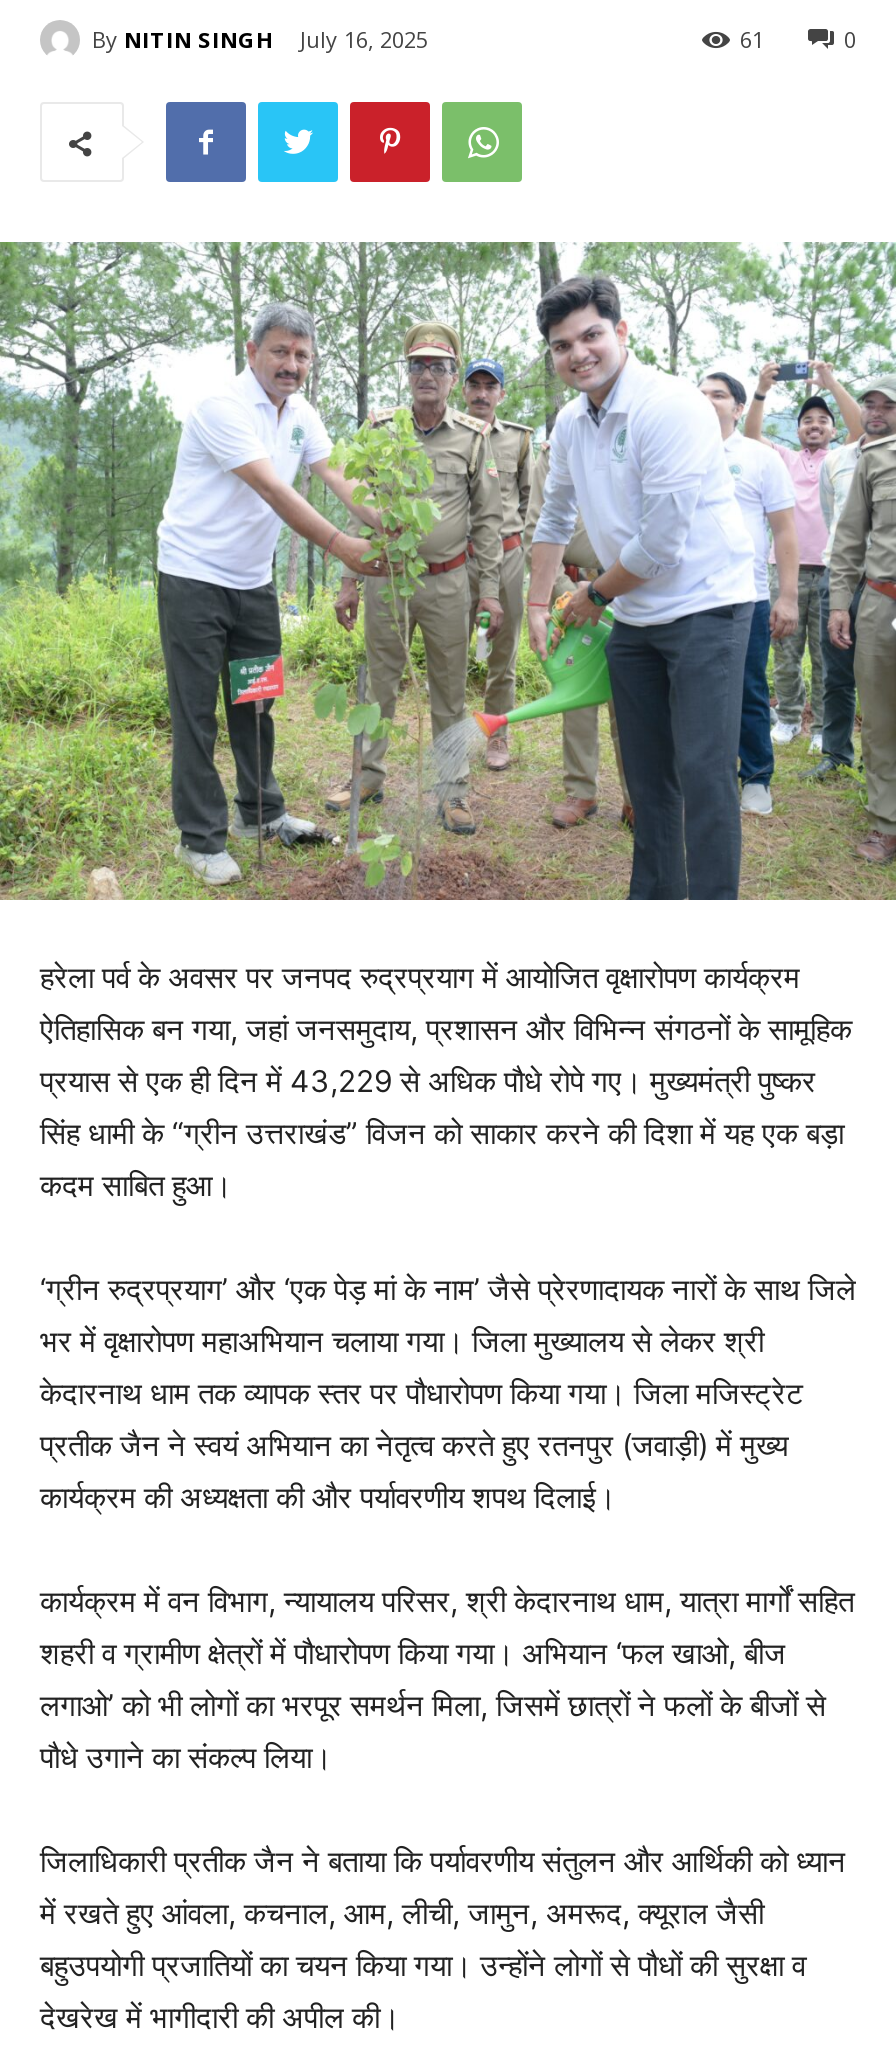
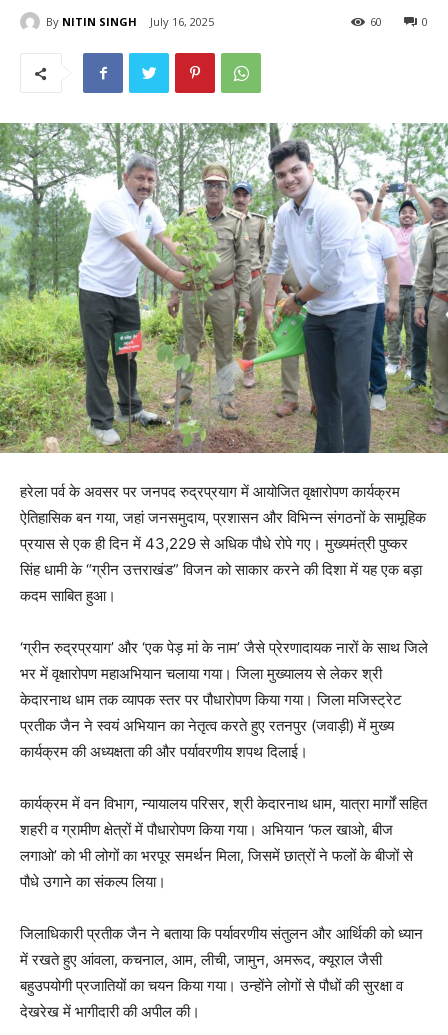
- 61
+ 60
